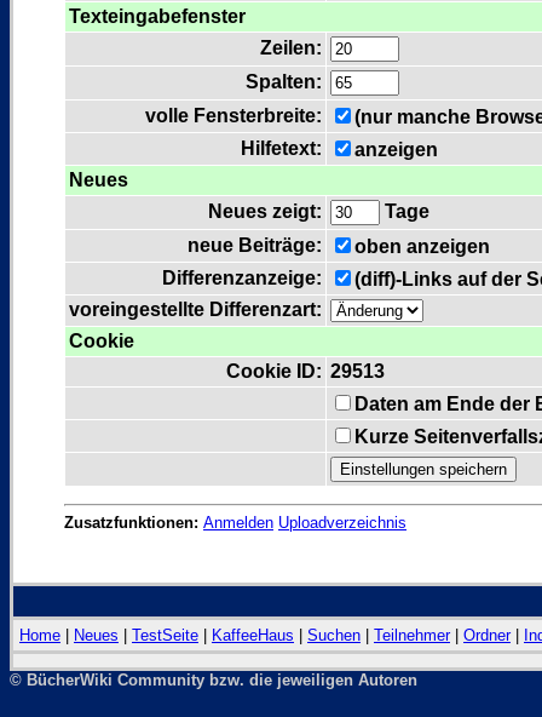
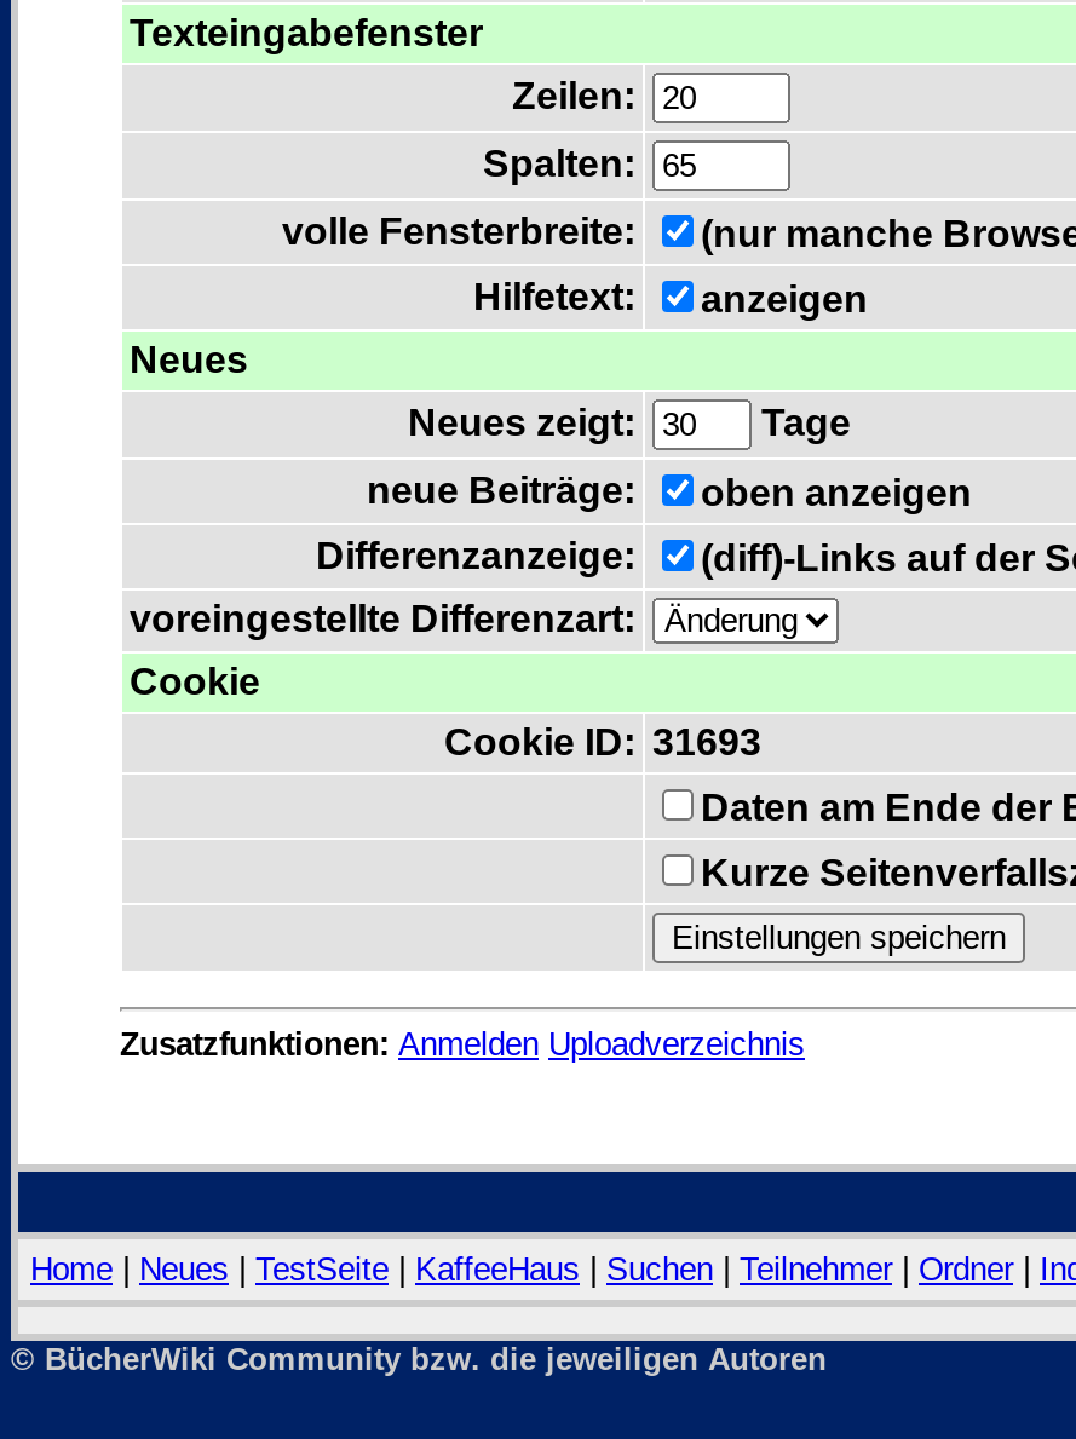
- Cookie ID: 29513
+ Cookie ID: 31693
